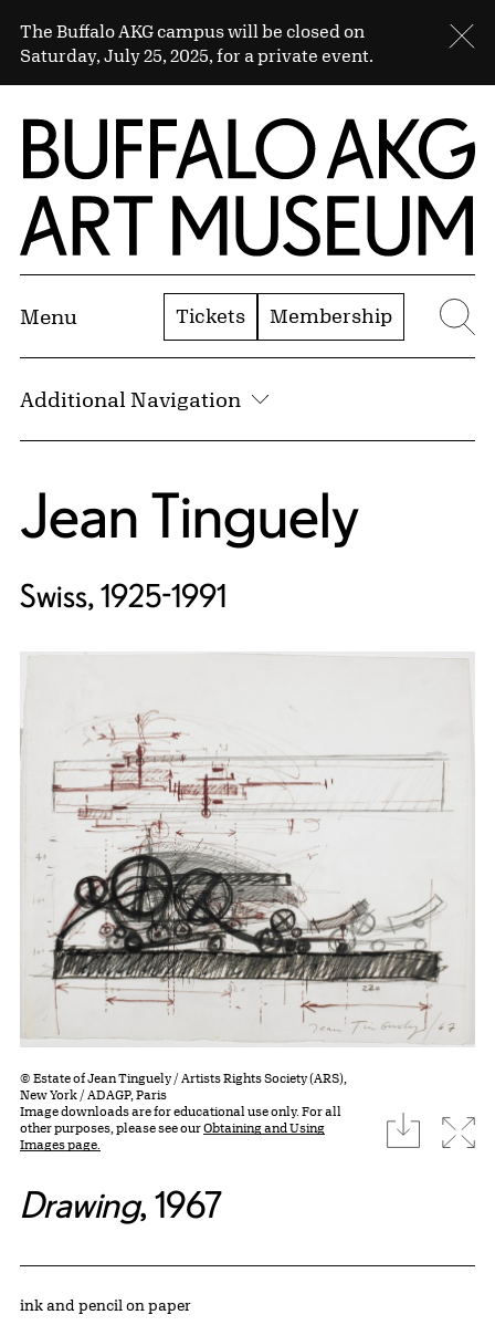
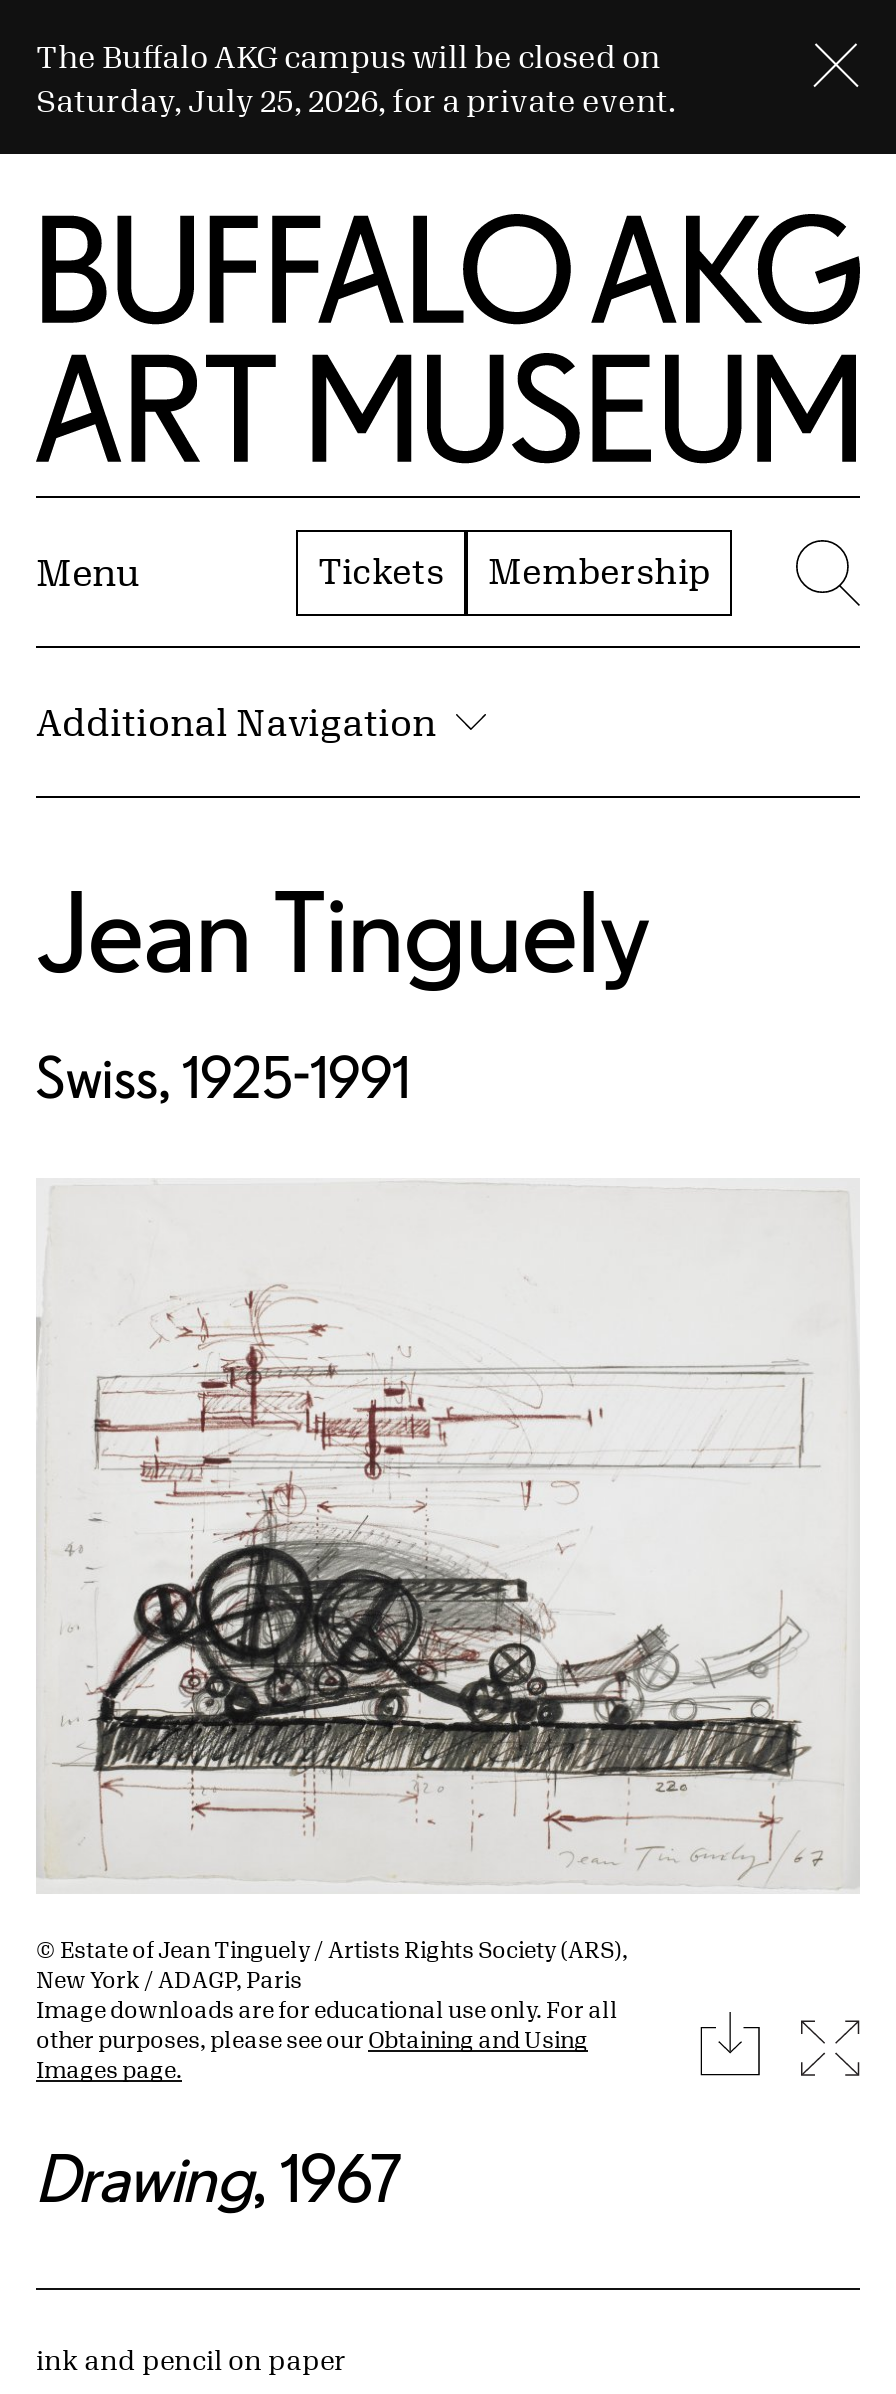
- Saturday, July 25, 2025, for a private event.
+ Saturday, July 25, 2026, for a private event.
